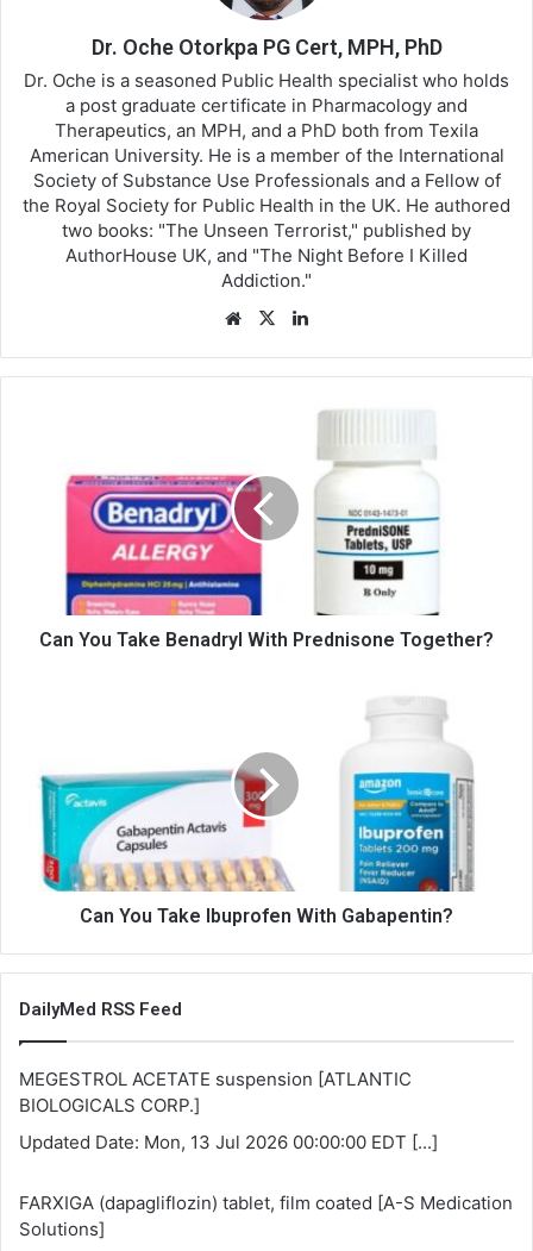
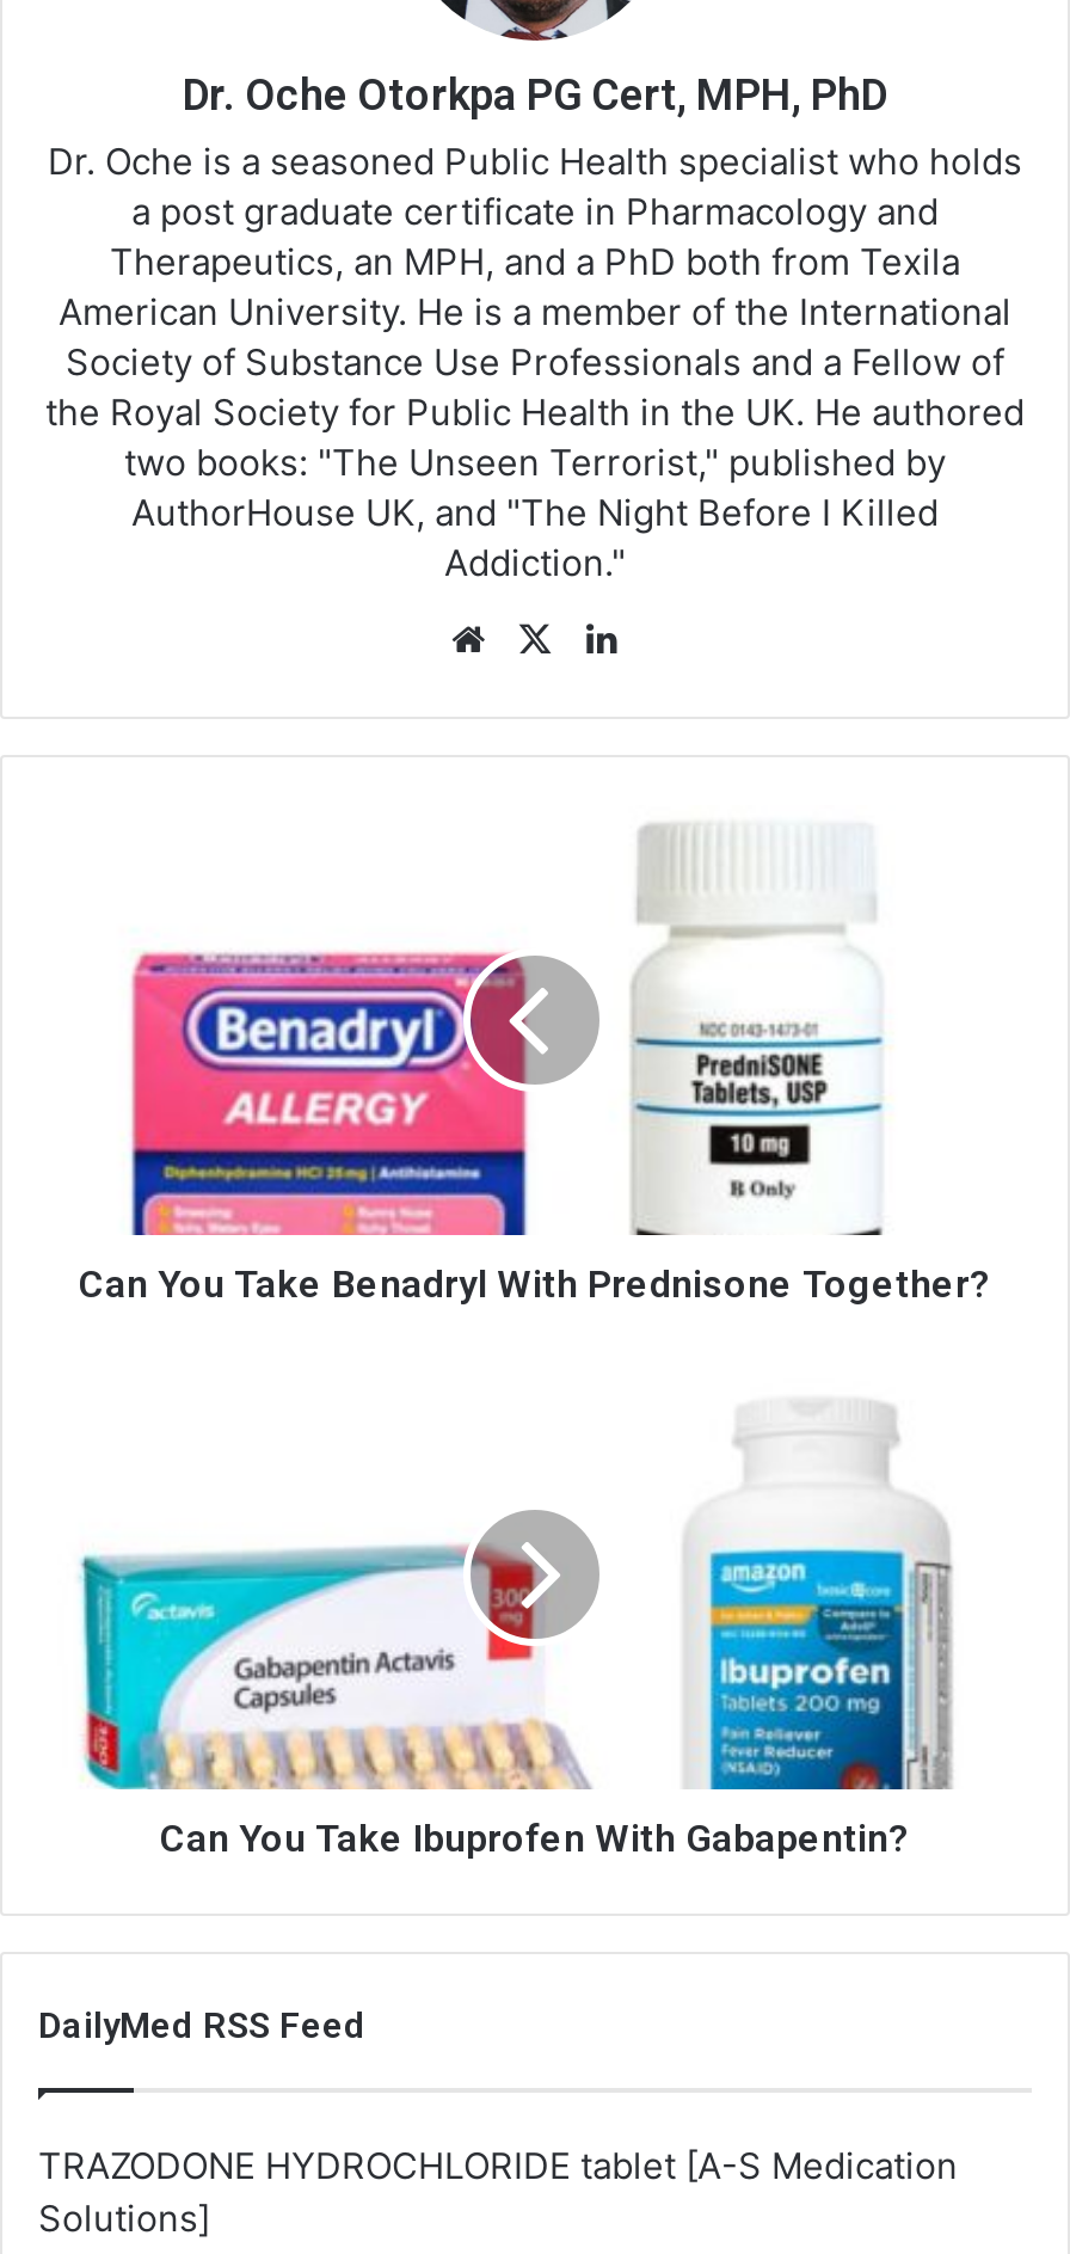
- MEGESTROL ACETATE suspension [ATLANTIC
- BIOLOGICALS CORP.]
- Updated Date: Mon, 13 Jul 2026 00:00:00 EDT [...]
- FARXIGA (dapagliflozin) tablet, film coated [A-S Medication
+ TRAZODONE HYDROCHLORIDE tablet [A-S Medication
